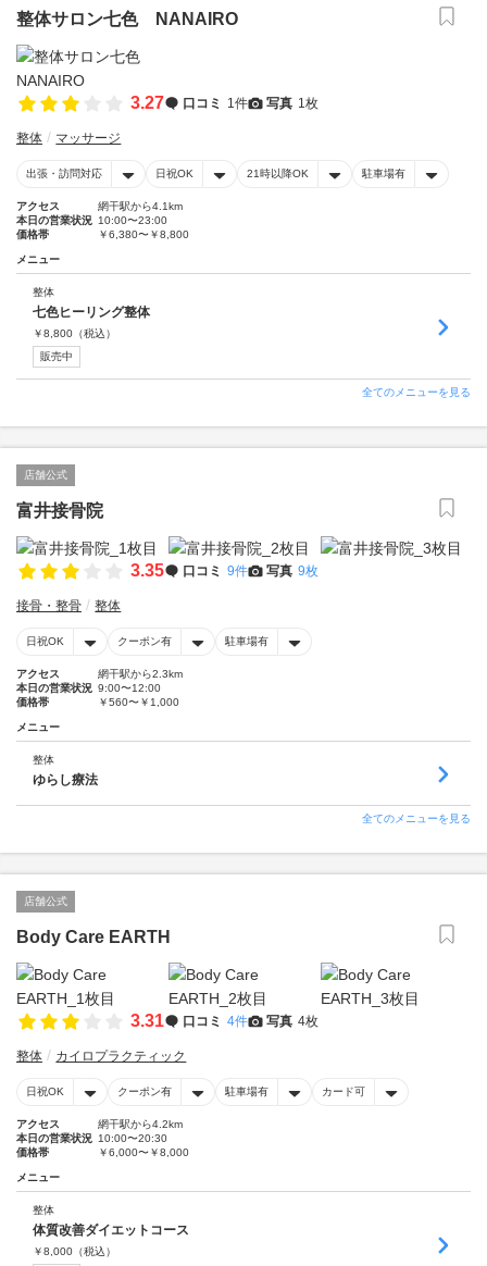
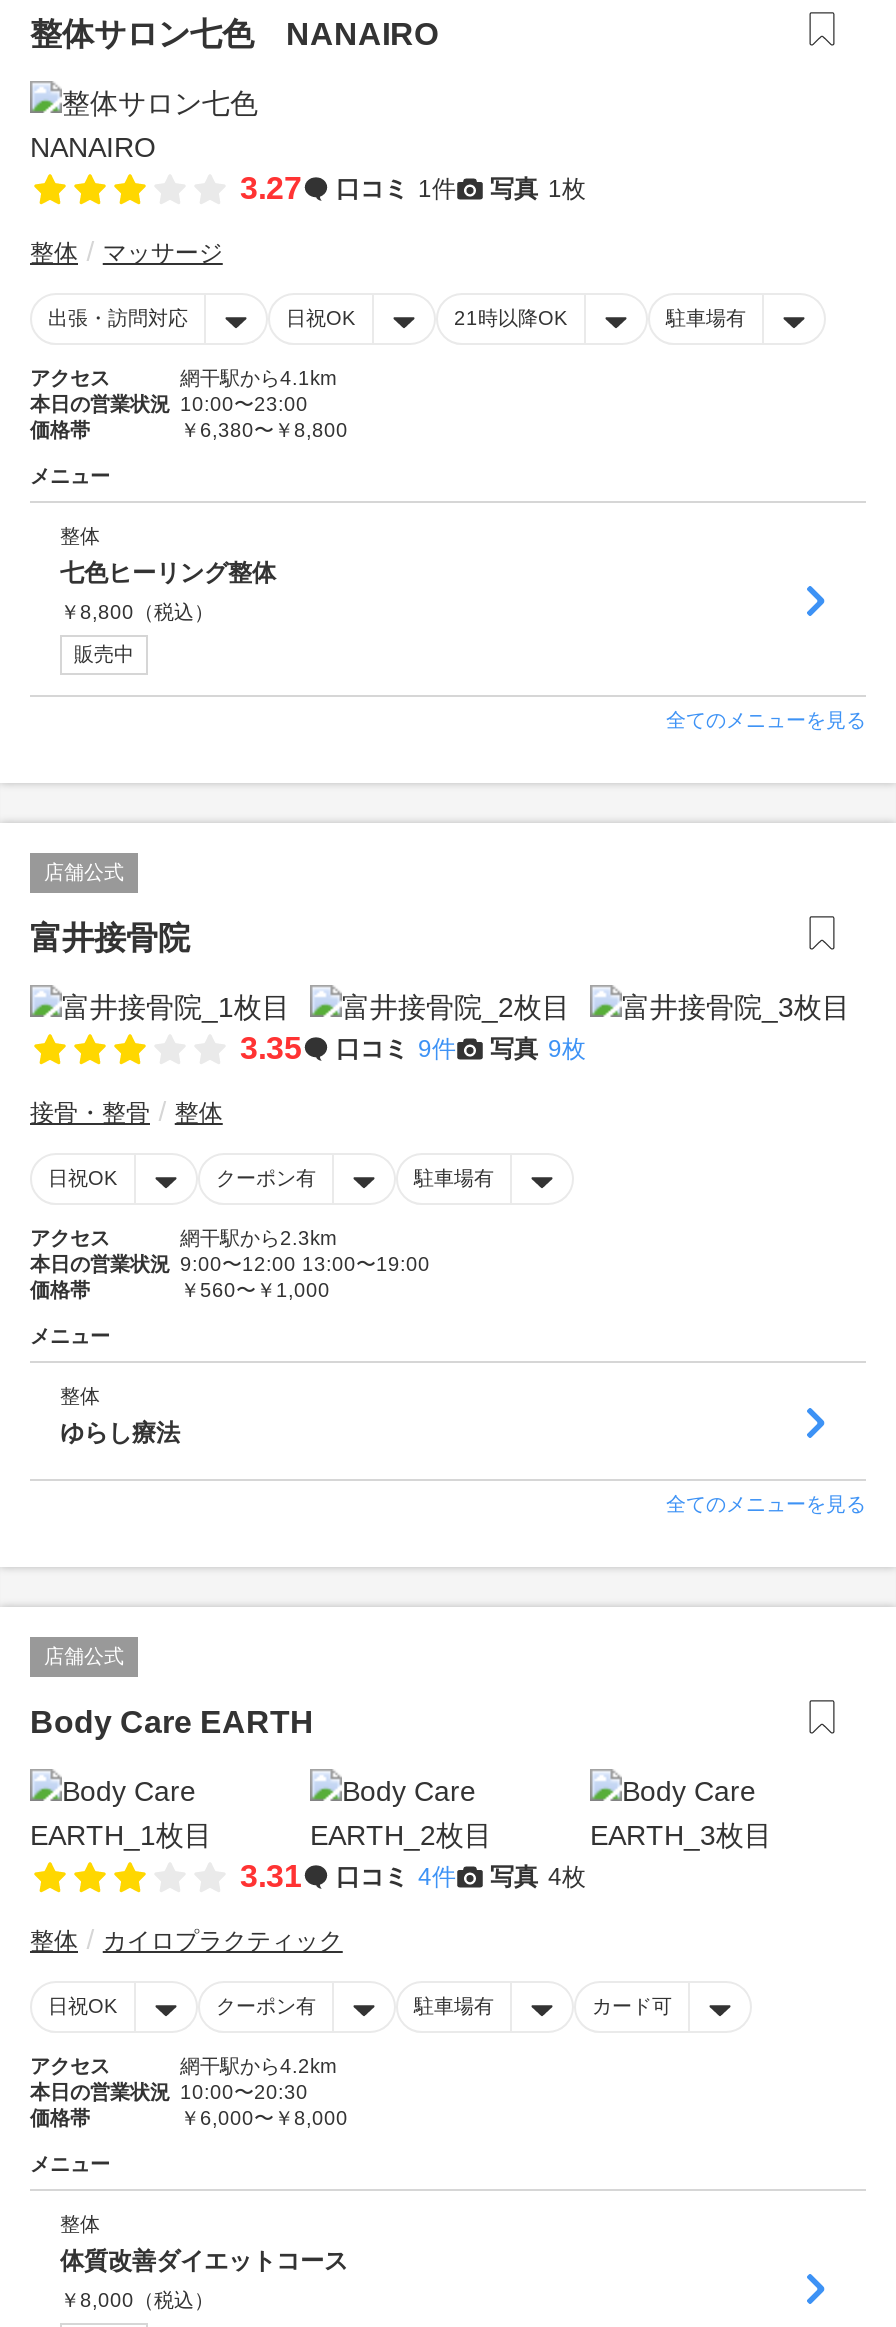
- 本日の営業状況 9:00〜12:00
+ 本日の営業状況 9:00〜12:00 13:00〜19:00
